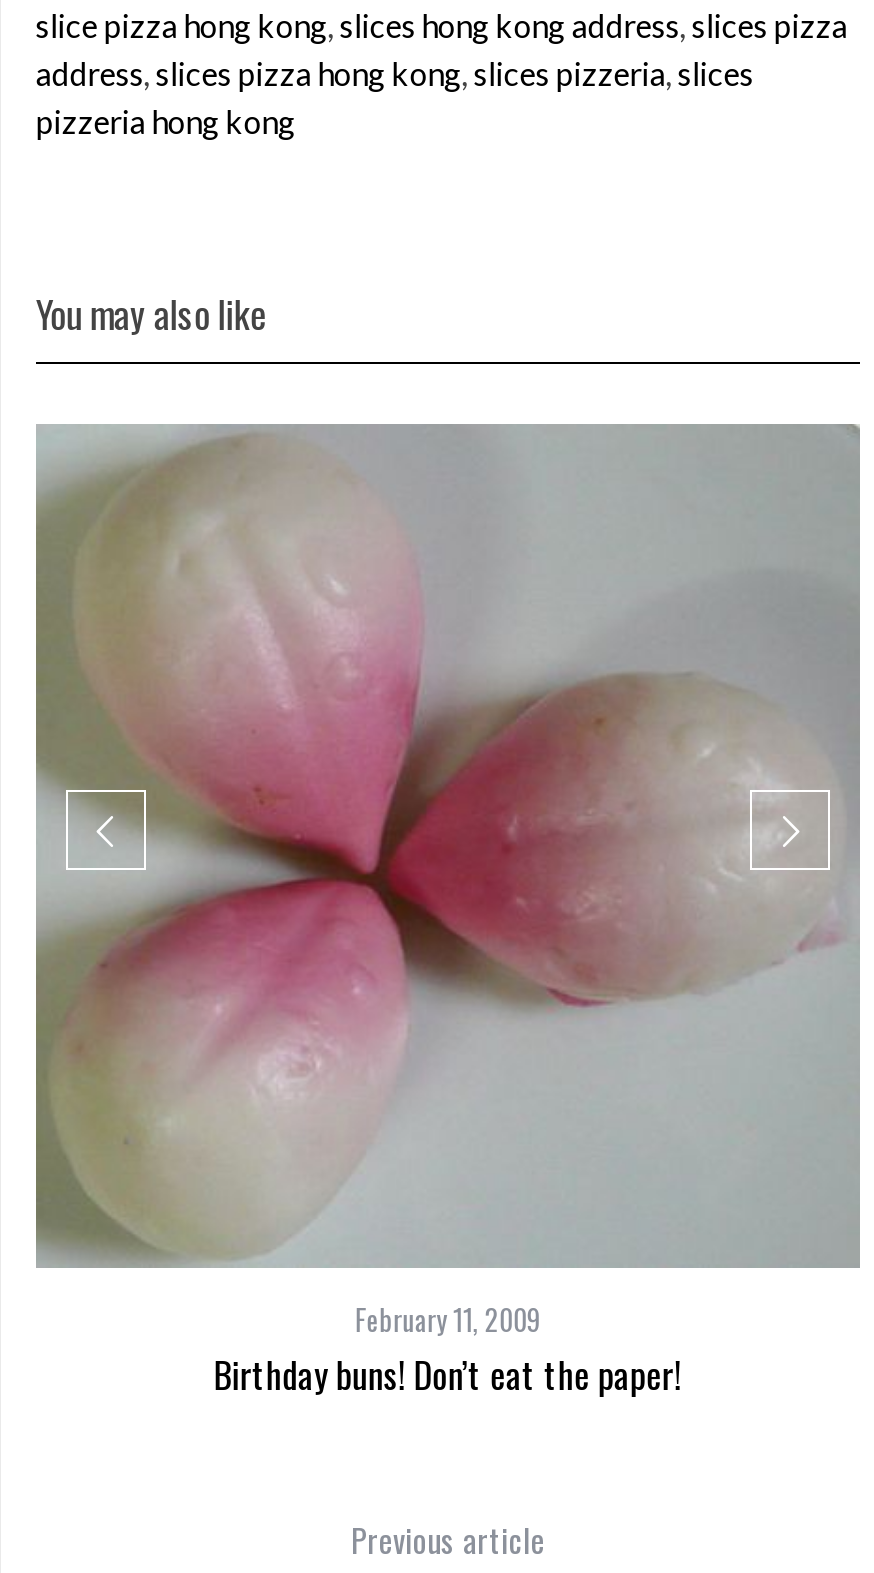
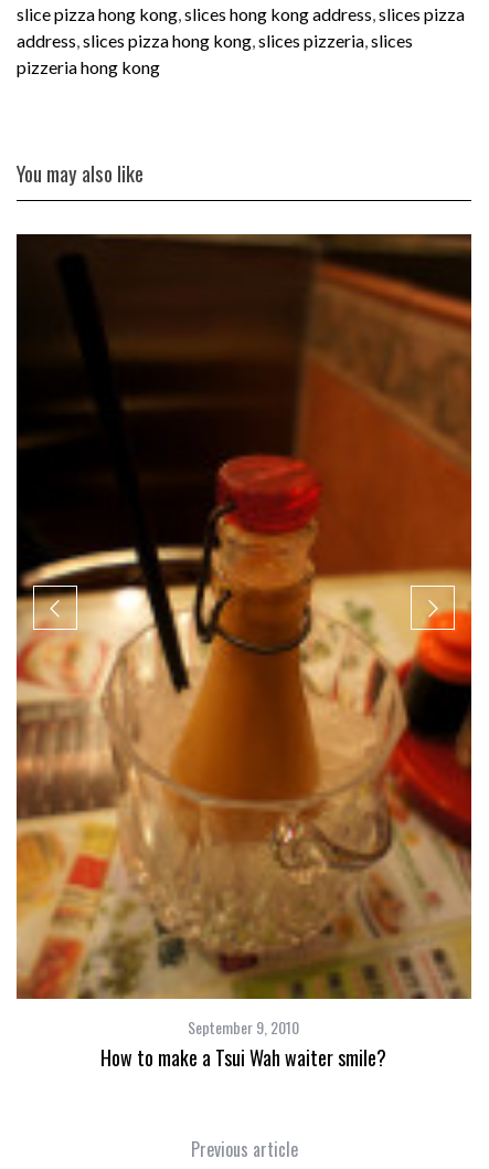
- [image]
- February 11, 2009
- Birthday buns! Don’t eat the paper!
+ [image]
+ September 9, 2010
+ How to make a Tsui Wah waiter smile?
